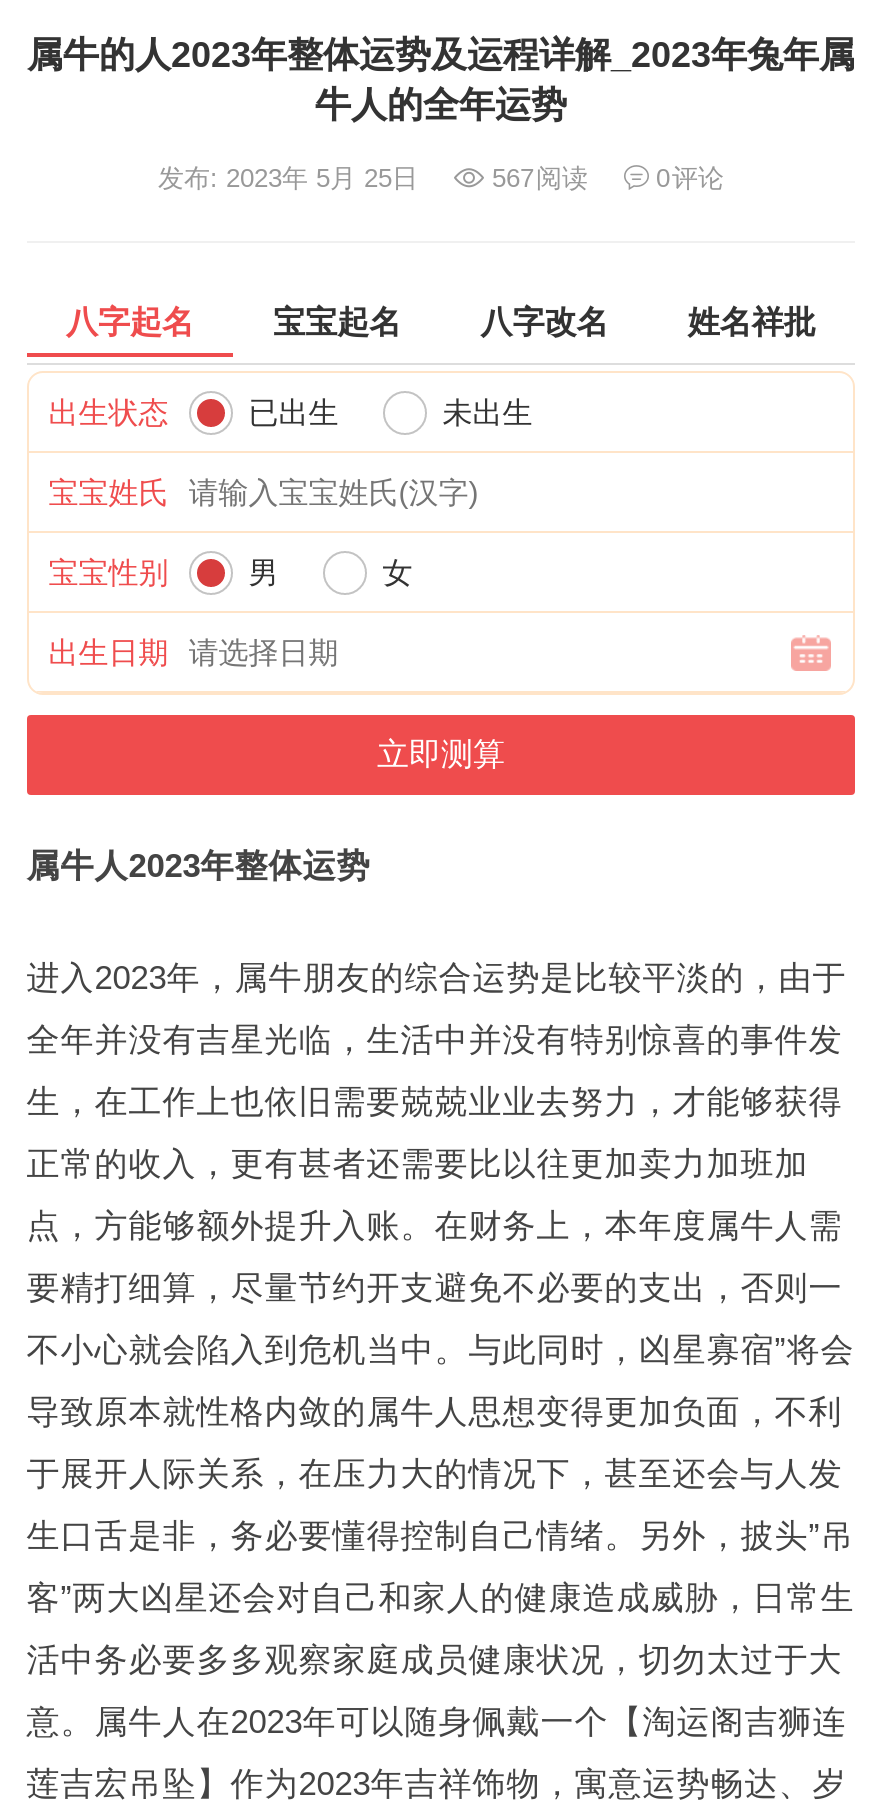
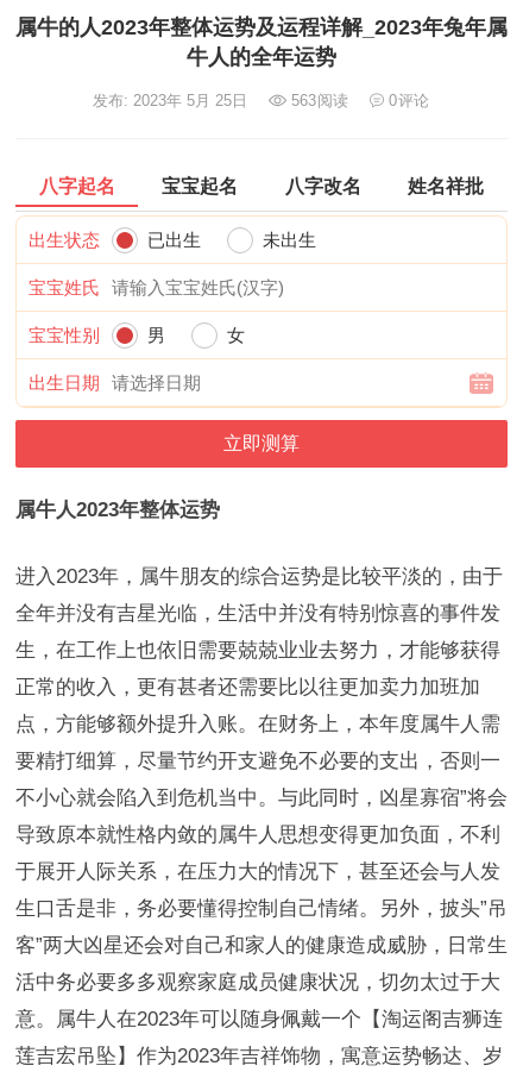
- 发布: 2023年 5月 25日 567阅读 0评论
+ 发布: 2023年 5月 25日 563阅读 0评论
